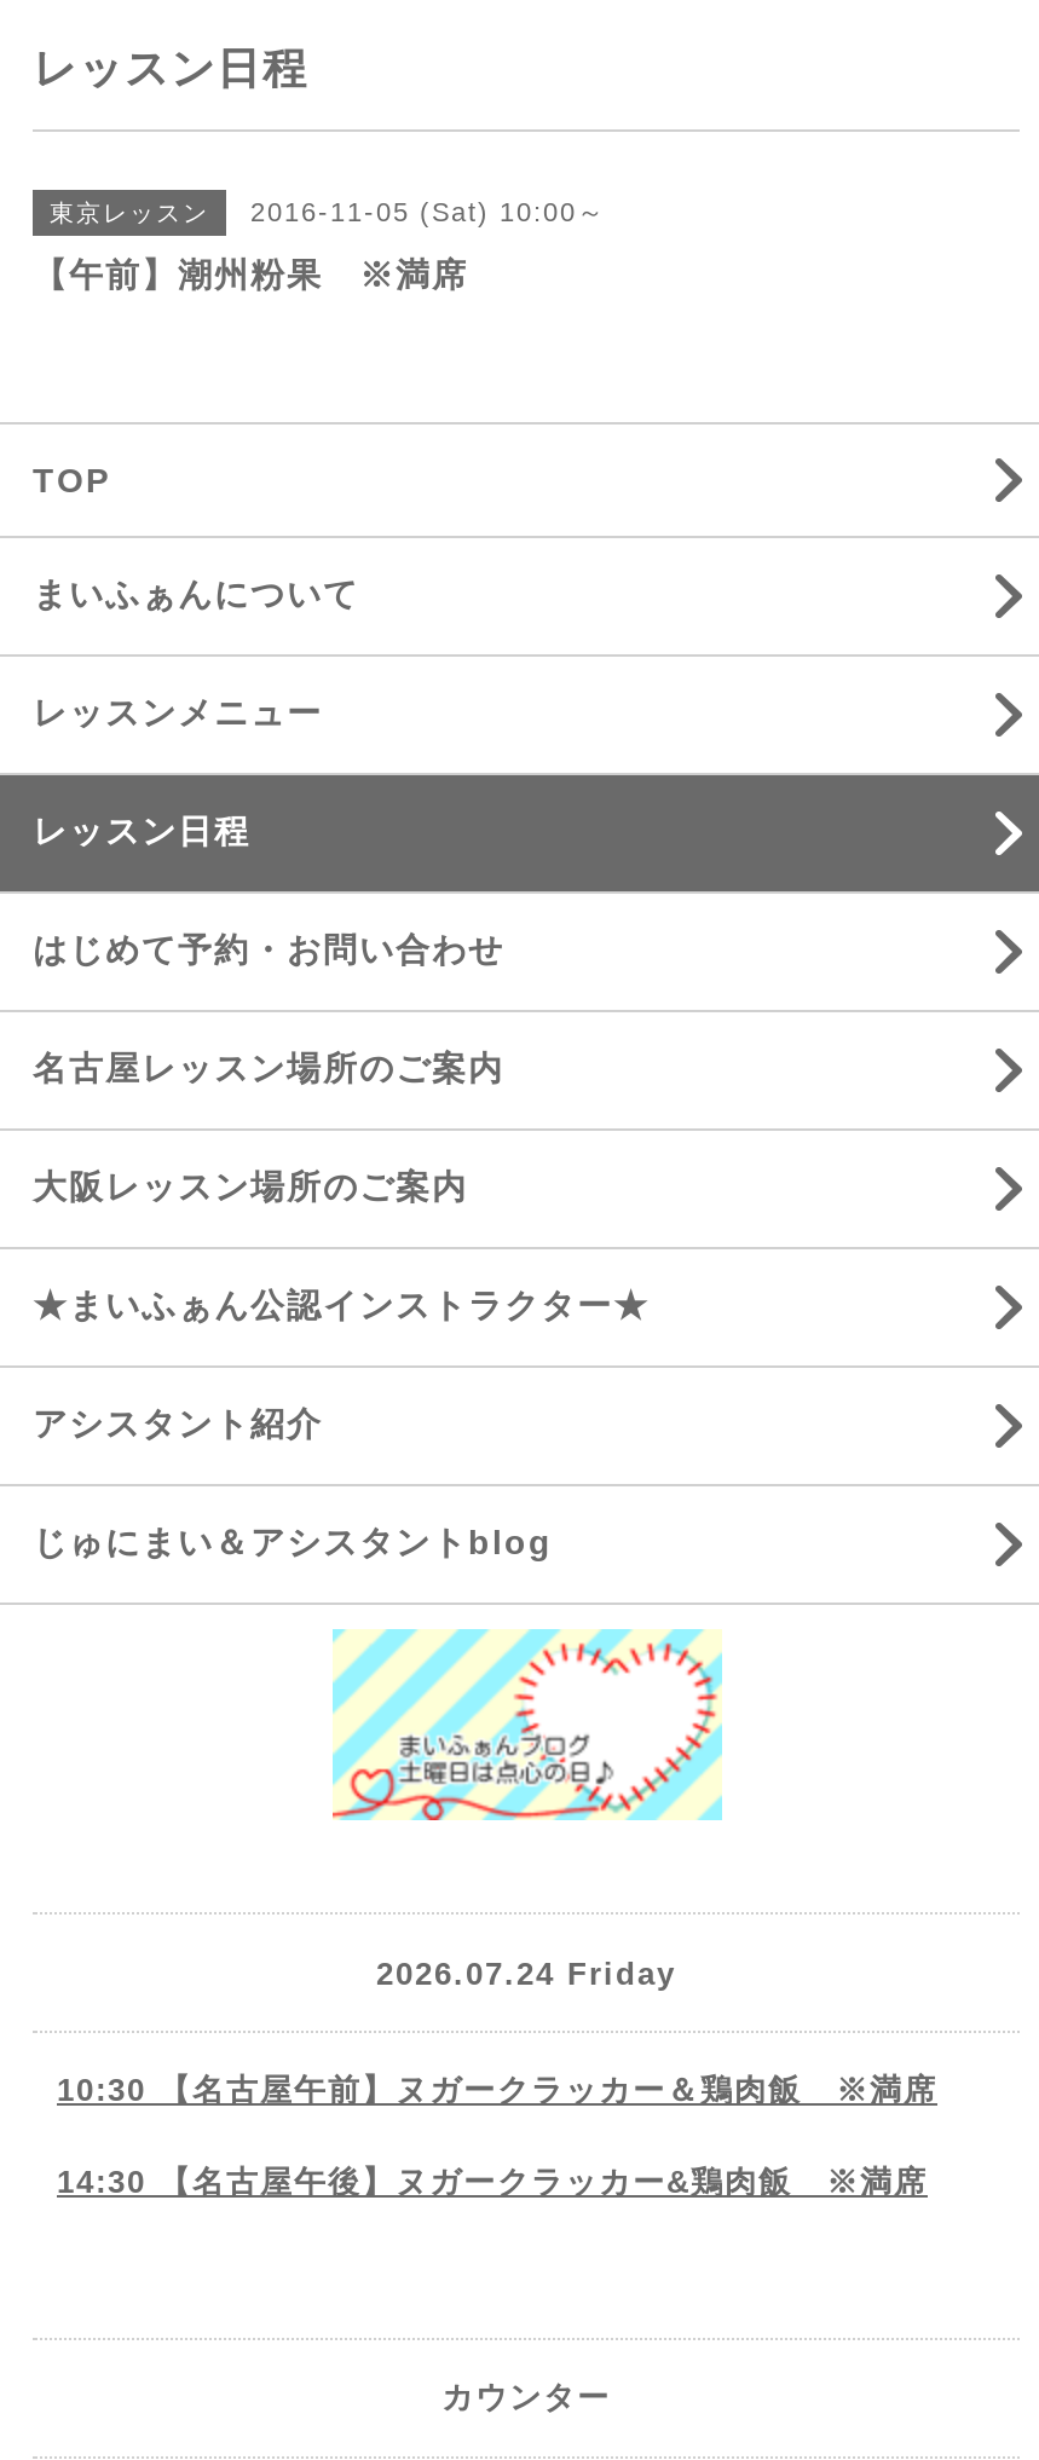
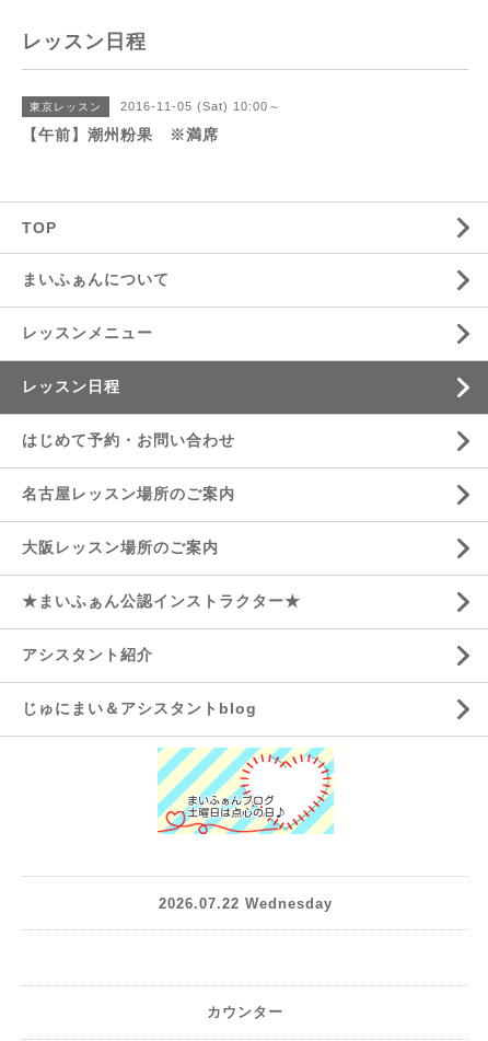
- 2026.07.24 Friday
- 10:30 【名古屋午前】ヌガークラッカー＆鶏肉飯 ※満席
- 14:30 【名古屋午後】ヌガークラッカー&鶏肉飯 ※満席
+ 2026.07.22 Wednesday
